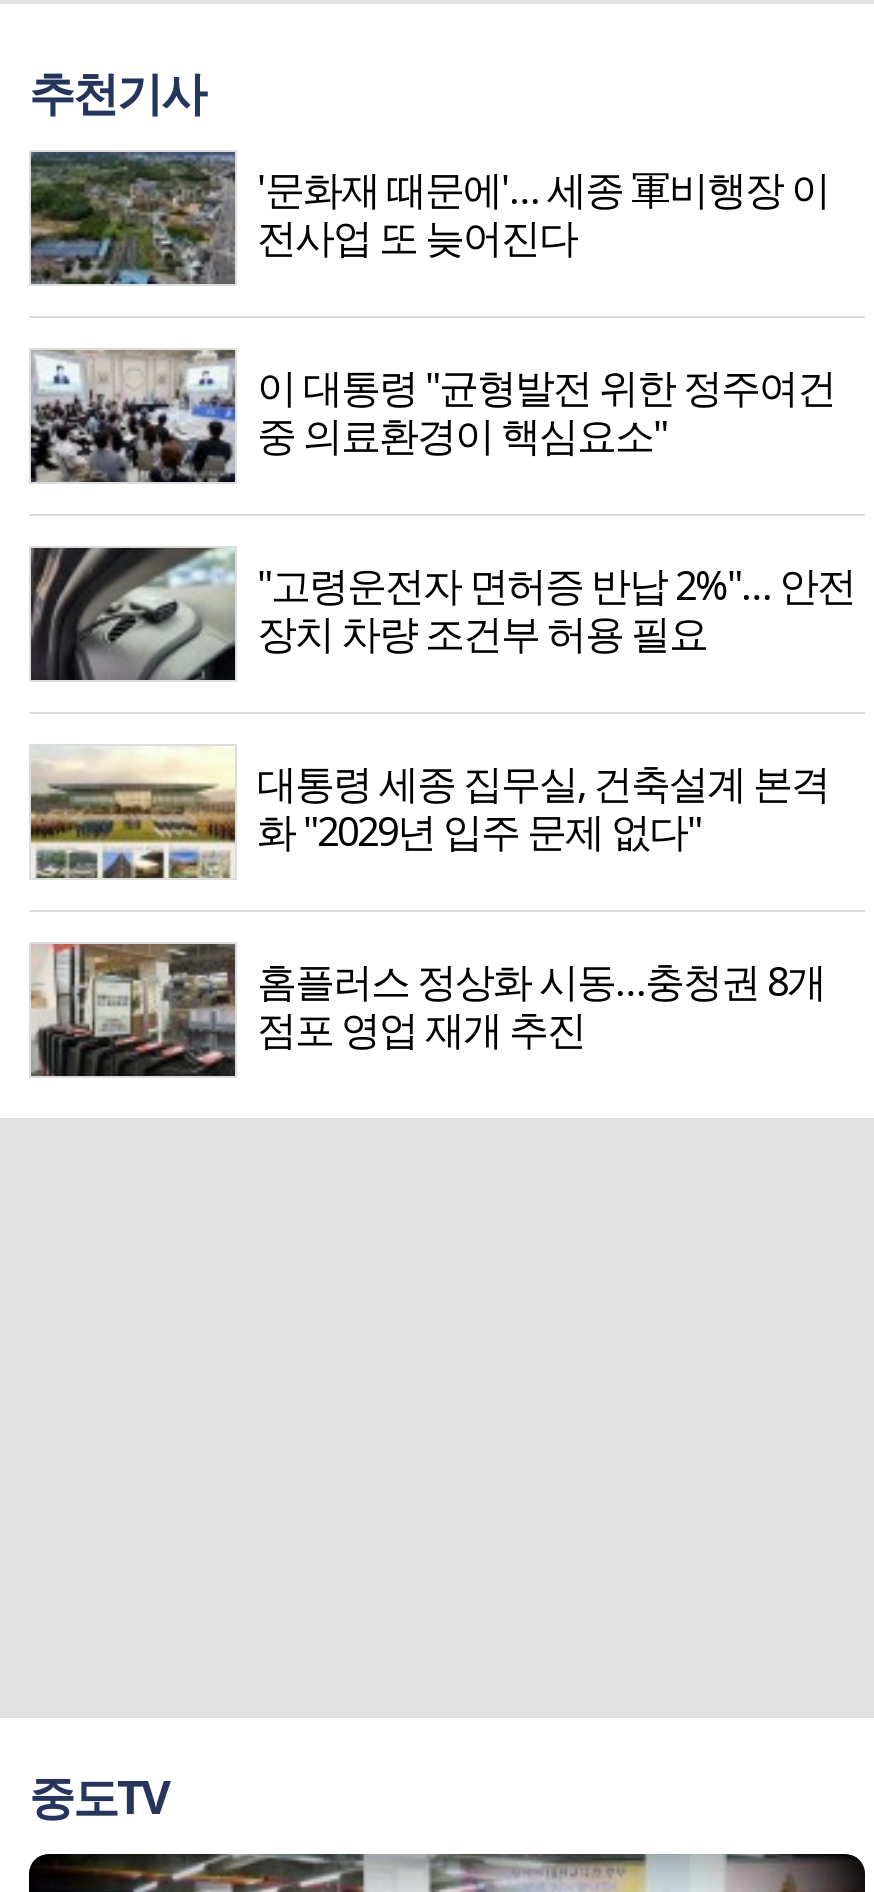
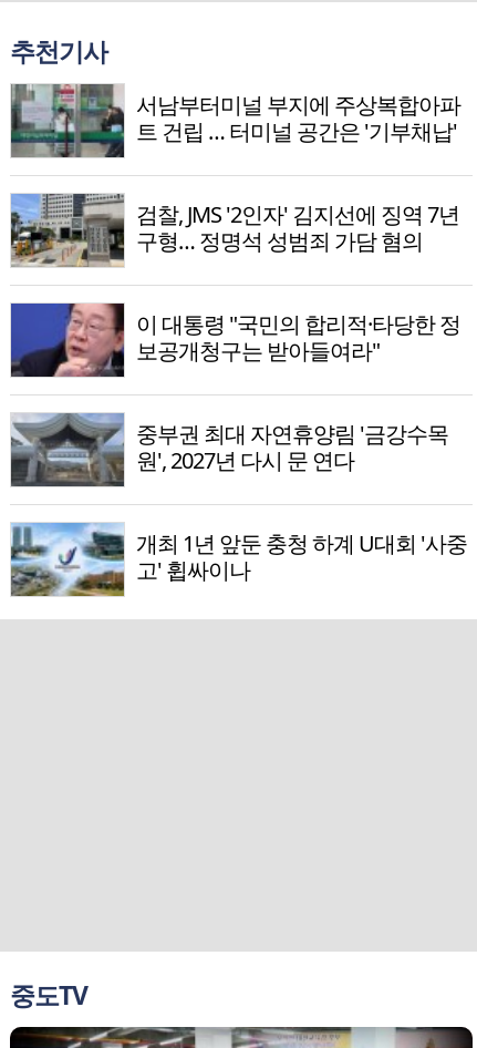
- [image]
- '문화재 때문에'… 세종 軍비행장 이
- 전사업 또 늦어진다
+ [image]
+ 서남부터미널 부지에 주상복합아파
+ 트 건립 … 터미널 공간은 '기부채납'

- [image]
- 이 대통령 "균형발전 위한 정주여건
- 중 의료환경이 핵심요소"
+ [image]
+ 검찰, JMS '2인자' 김지선에 징역 7년
+ 구형… 정명석 성범죄 가담 혐의

- [image]
- "고령운전자 면허증 반납 2%"… 안전
- 장치 차량 조건부 허용 필요
+ [image]
+ 이 대통령 "국민의 합리적·타당한 정
+ 보공개청구는 받아들여라"

- [image]
- 대통령 세종 집무실, 건축설계 본격
- 화 "2029년 입주 문제 없다"
+ [image]
+ 중부권 최대 자연휴양림 '금강수목
+ 원', 2027년 다시 문 연다

- [image]
- 홈플러스 정상화 시동…충청권 8개
- 점포 영업 재개 추진
+ [image]
+ 개최 1년 앞둔 충청 하계 U대회 '사중
+ 고' 휩싸이나
